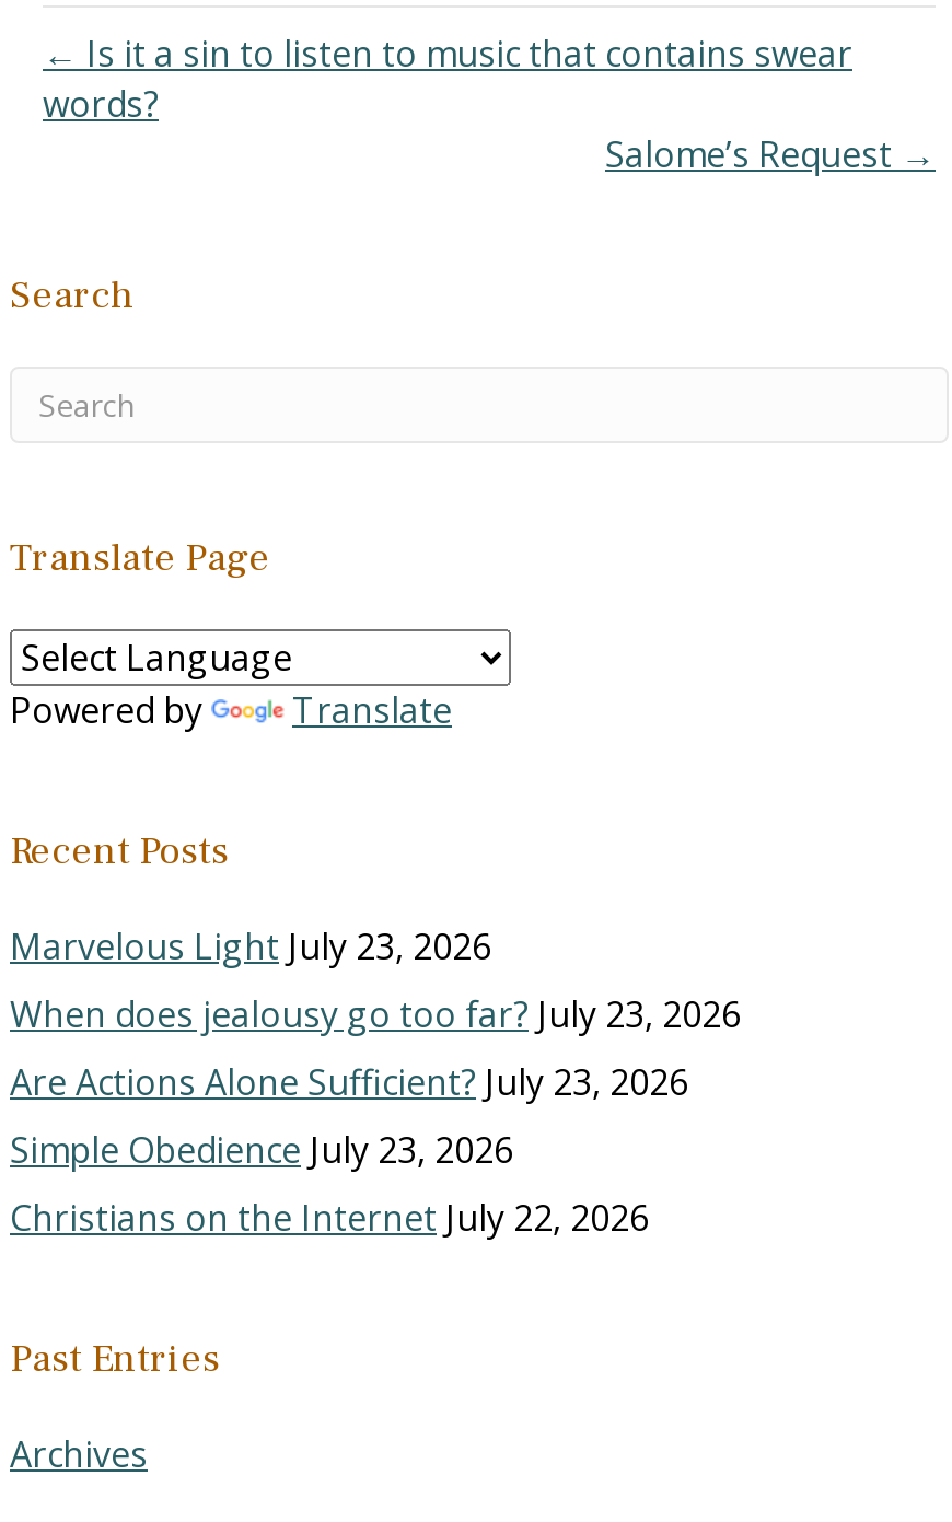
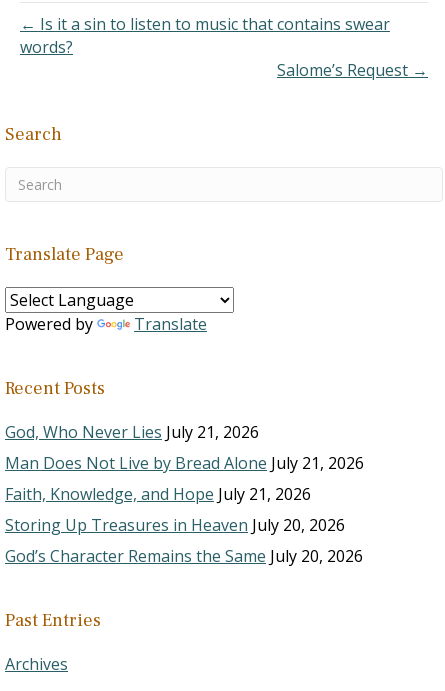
- Marvelous Light July 23, 2026
- When does jealousy go too far? July 23, 2026
- Are Actions Alone Sufficient? July 23, 2026
- Simple Obedience July 23, 2026
- Christians on the Internet July 22, 2026
+ God, Who Never Lies July 21, 2026
+ Man Does Not Live by Bread Alone July 21, 2026
+ Faith, Knowledge, and Hope July 21, 2026
+ Storing Up Treasures in Heaven July 20, 2026
+ God’s Character Remains the Same July 20, 2026
